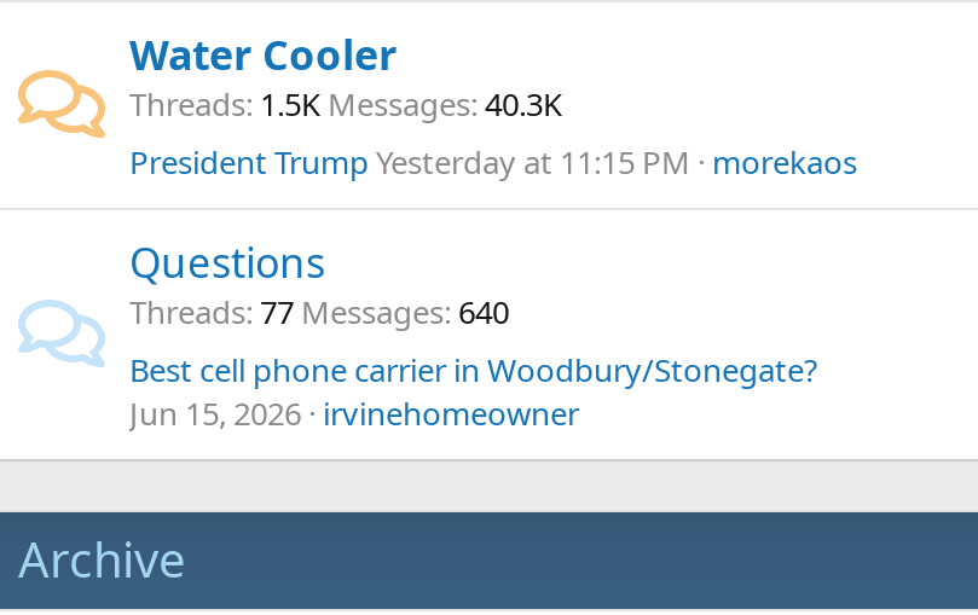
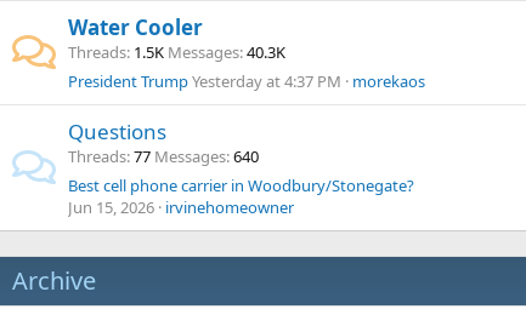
- President Trump Yesterday at 11:15 PM morekaos
+ President Trump Yesterday at 4:37 PM morekaos
